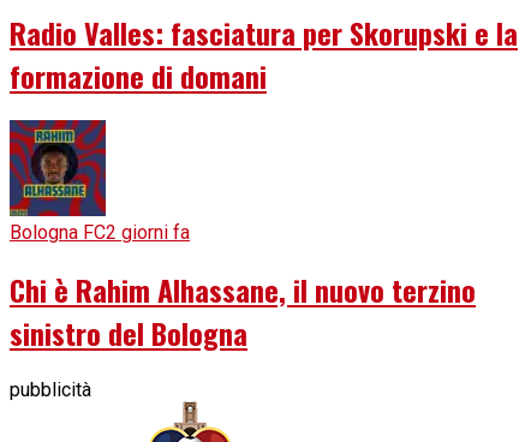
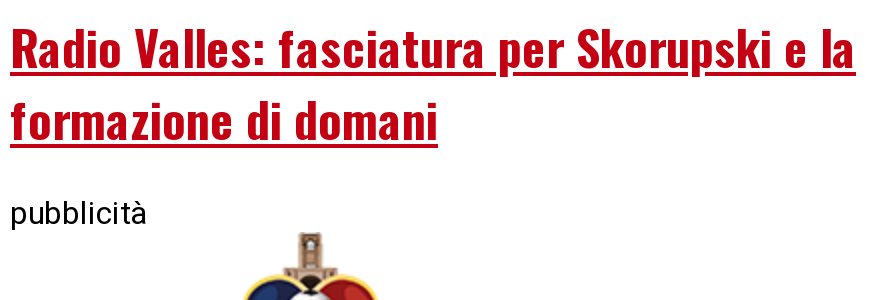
- [image]
- Bologna FC2 giorni fa
- Chi è Rahim Alhassane, il nuovo terzino
- sinistro del Bologna
